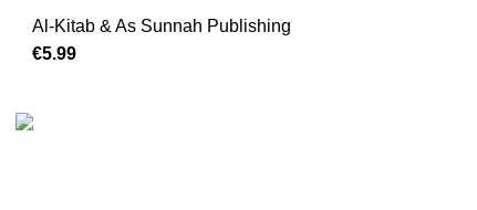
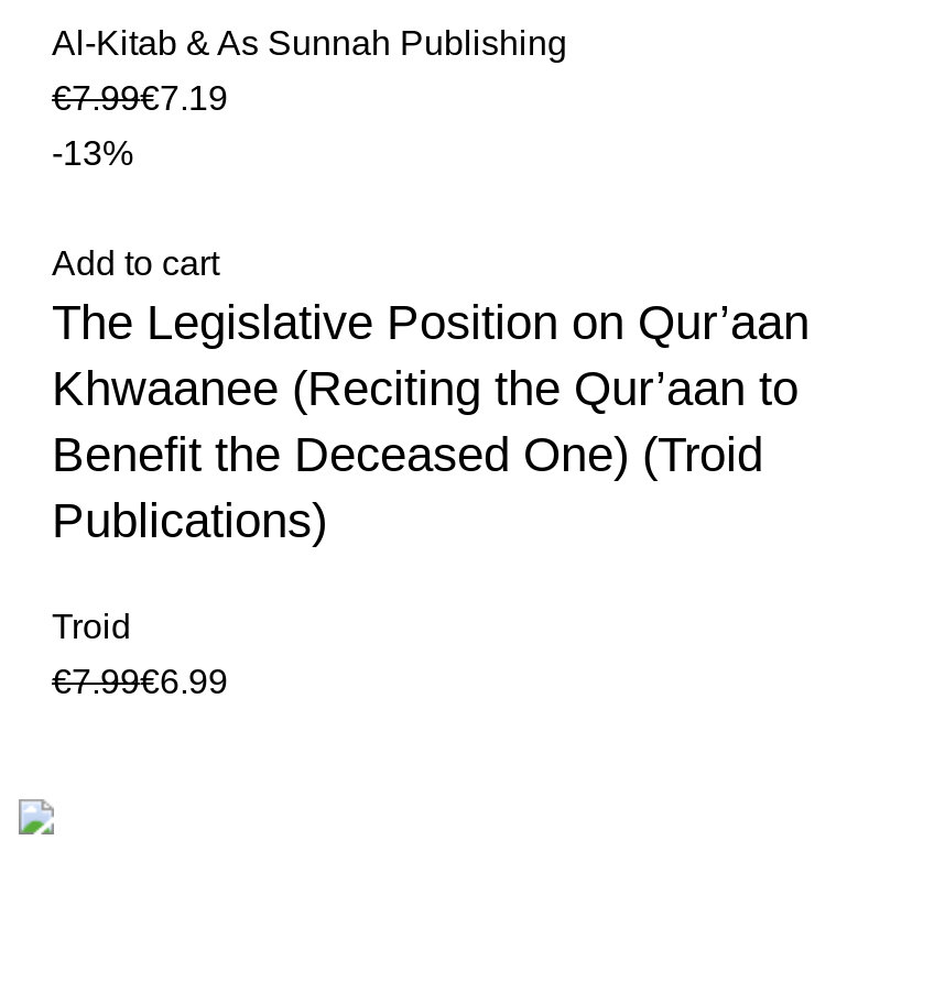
- €5.99
+ €7.99€7.19
+ -13%
+ Add to cart
+ The Legislative Position on Qur’aan
+ Khwaanee (Reciting the Qur’aan to
+ Benefit the Deceased One) (Troid
+ Publications)
+ Troid
+ €7.99€6.99
